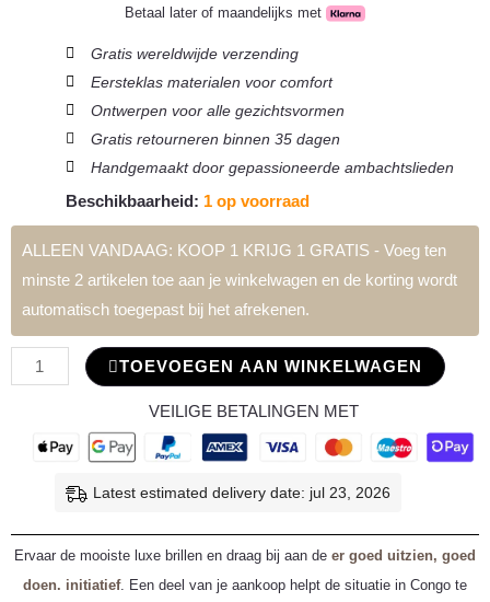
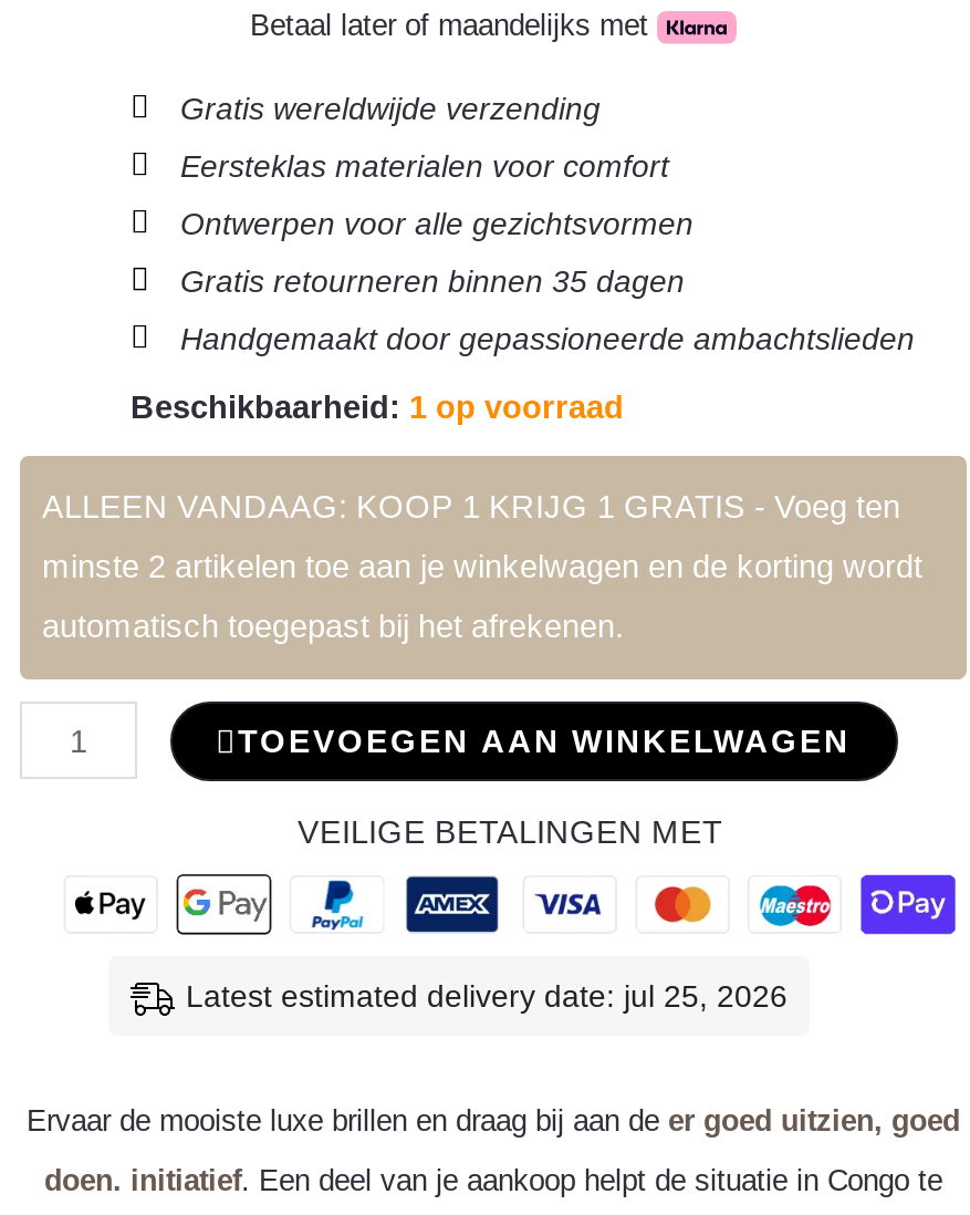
- Latest estimated delivery date: jul 23, 2026
+ Latest estimated delivery date: jul 25, 2026
